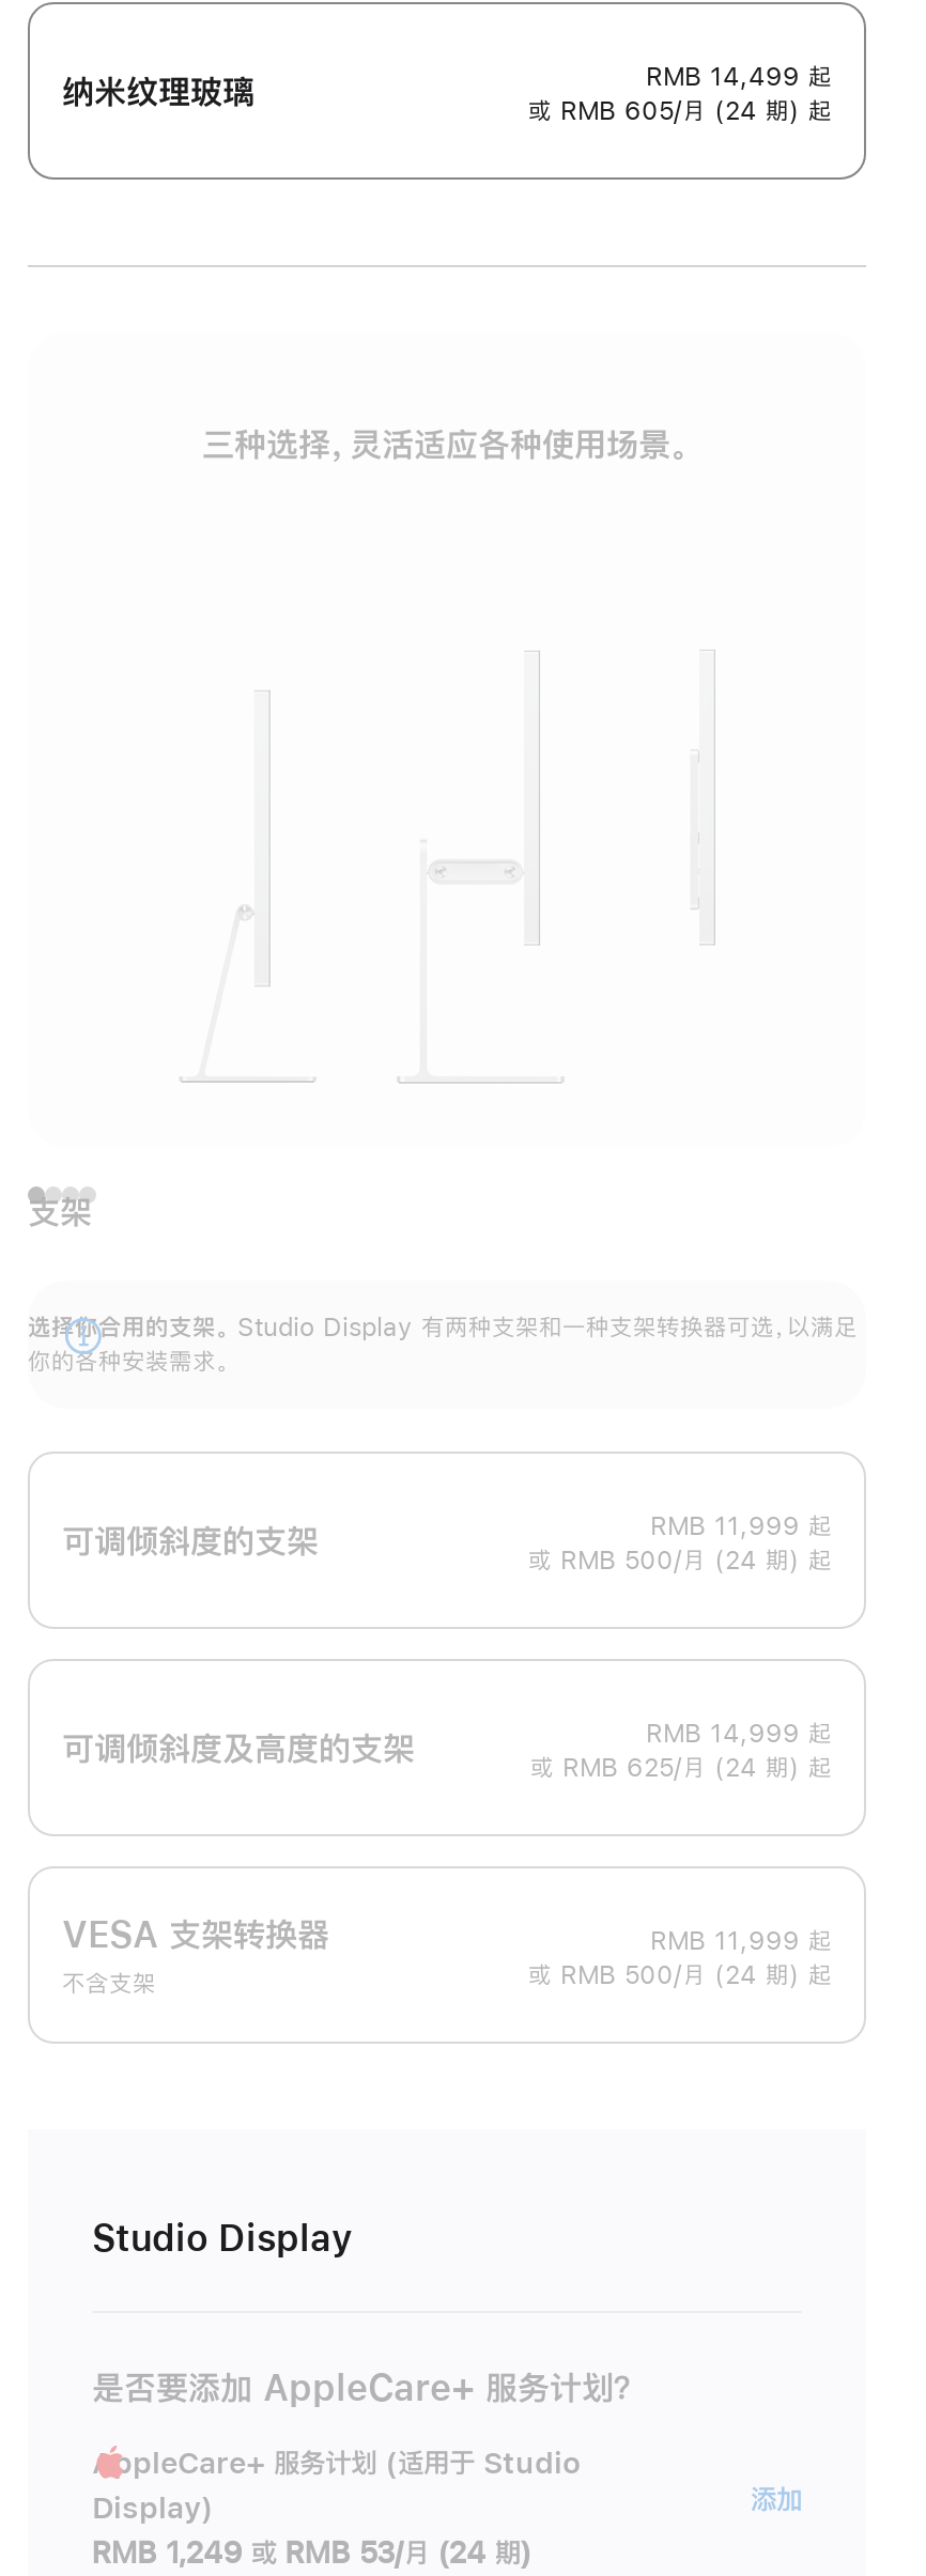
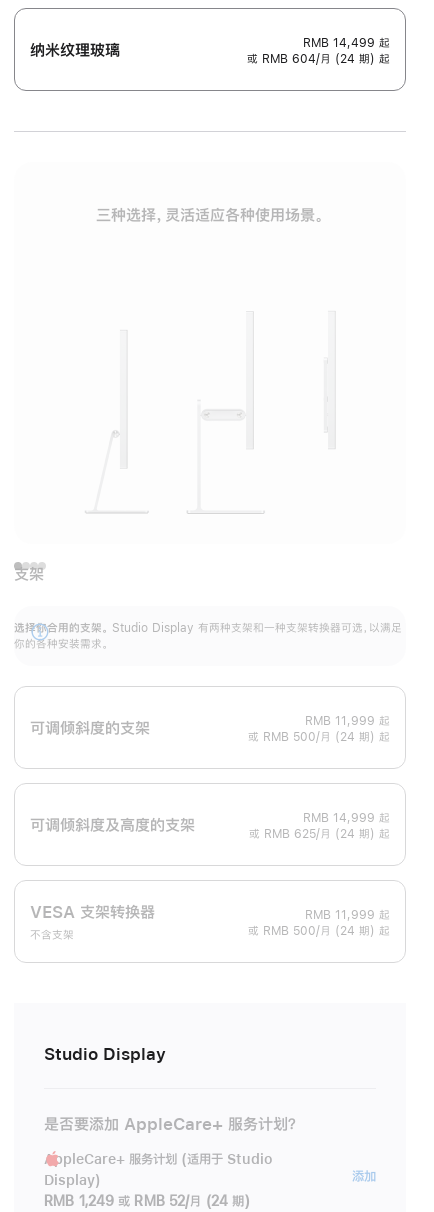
- 或 RMB 605/月 (24 期) 起
+ 或 RMB 604/月 (24 期) 起

- RMB 1,249 或 RMB 53/月 (24 期)
+ RMB 1,249 或 RMB 52/月 (24 期)
